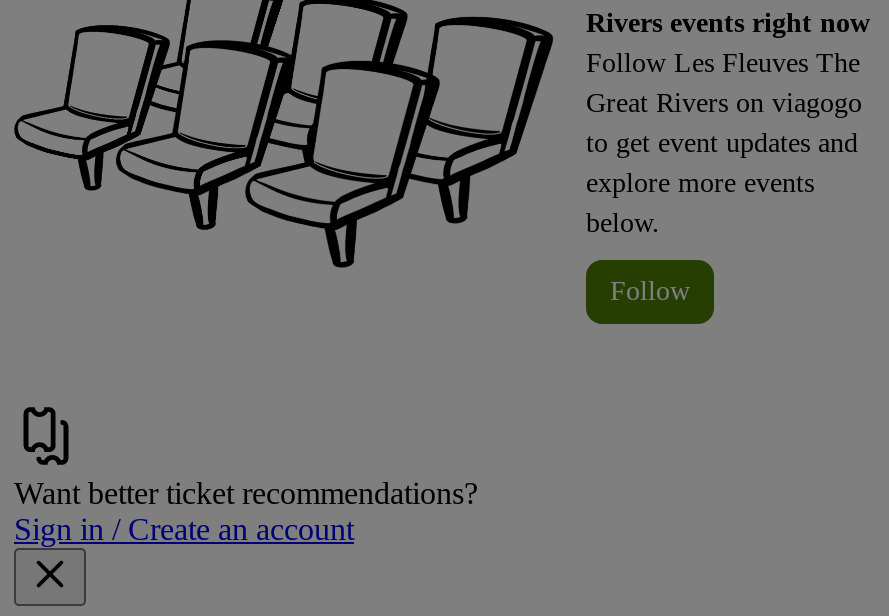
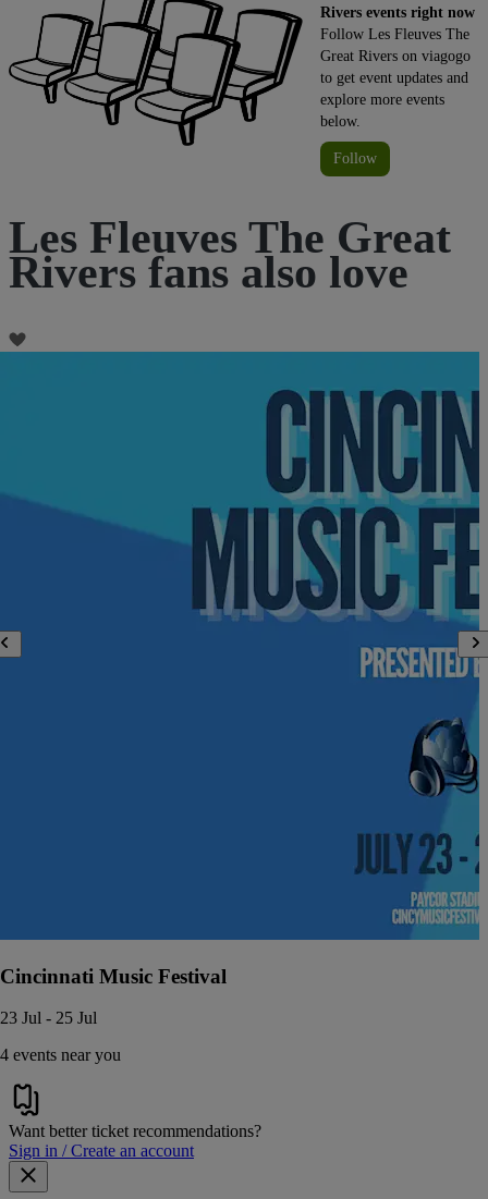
+ [image]
+ Cincinnati Music Festival
+ 23 Jul - 25 Jul
+ 4 events near you

+ Les Fleuves The Great
+ Rivers fans also love
